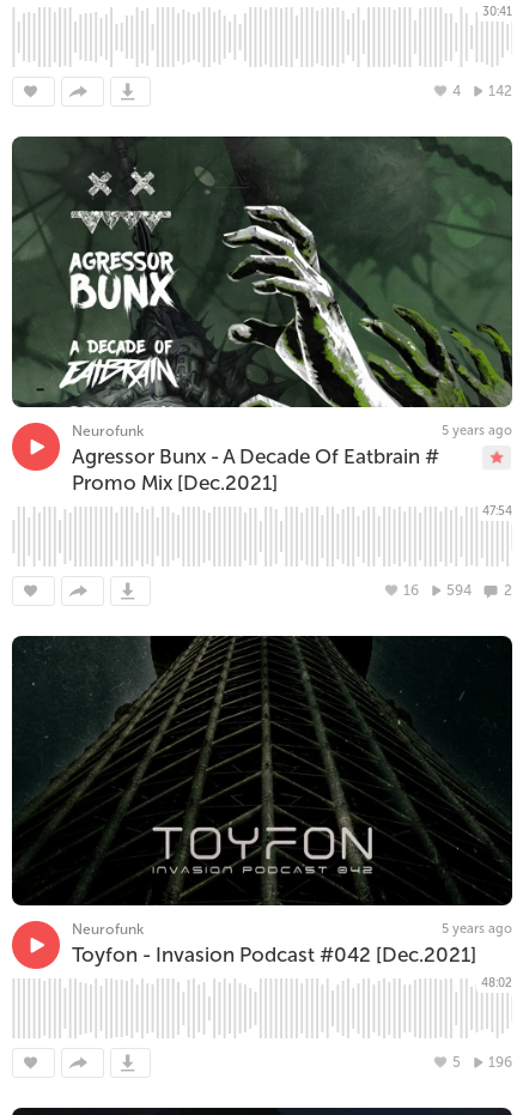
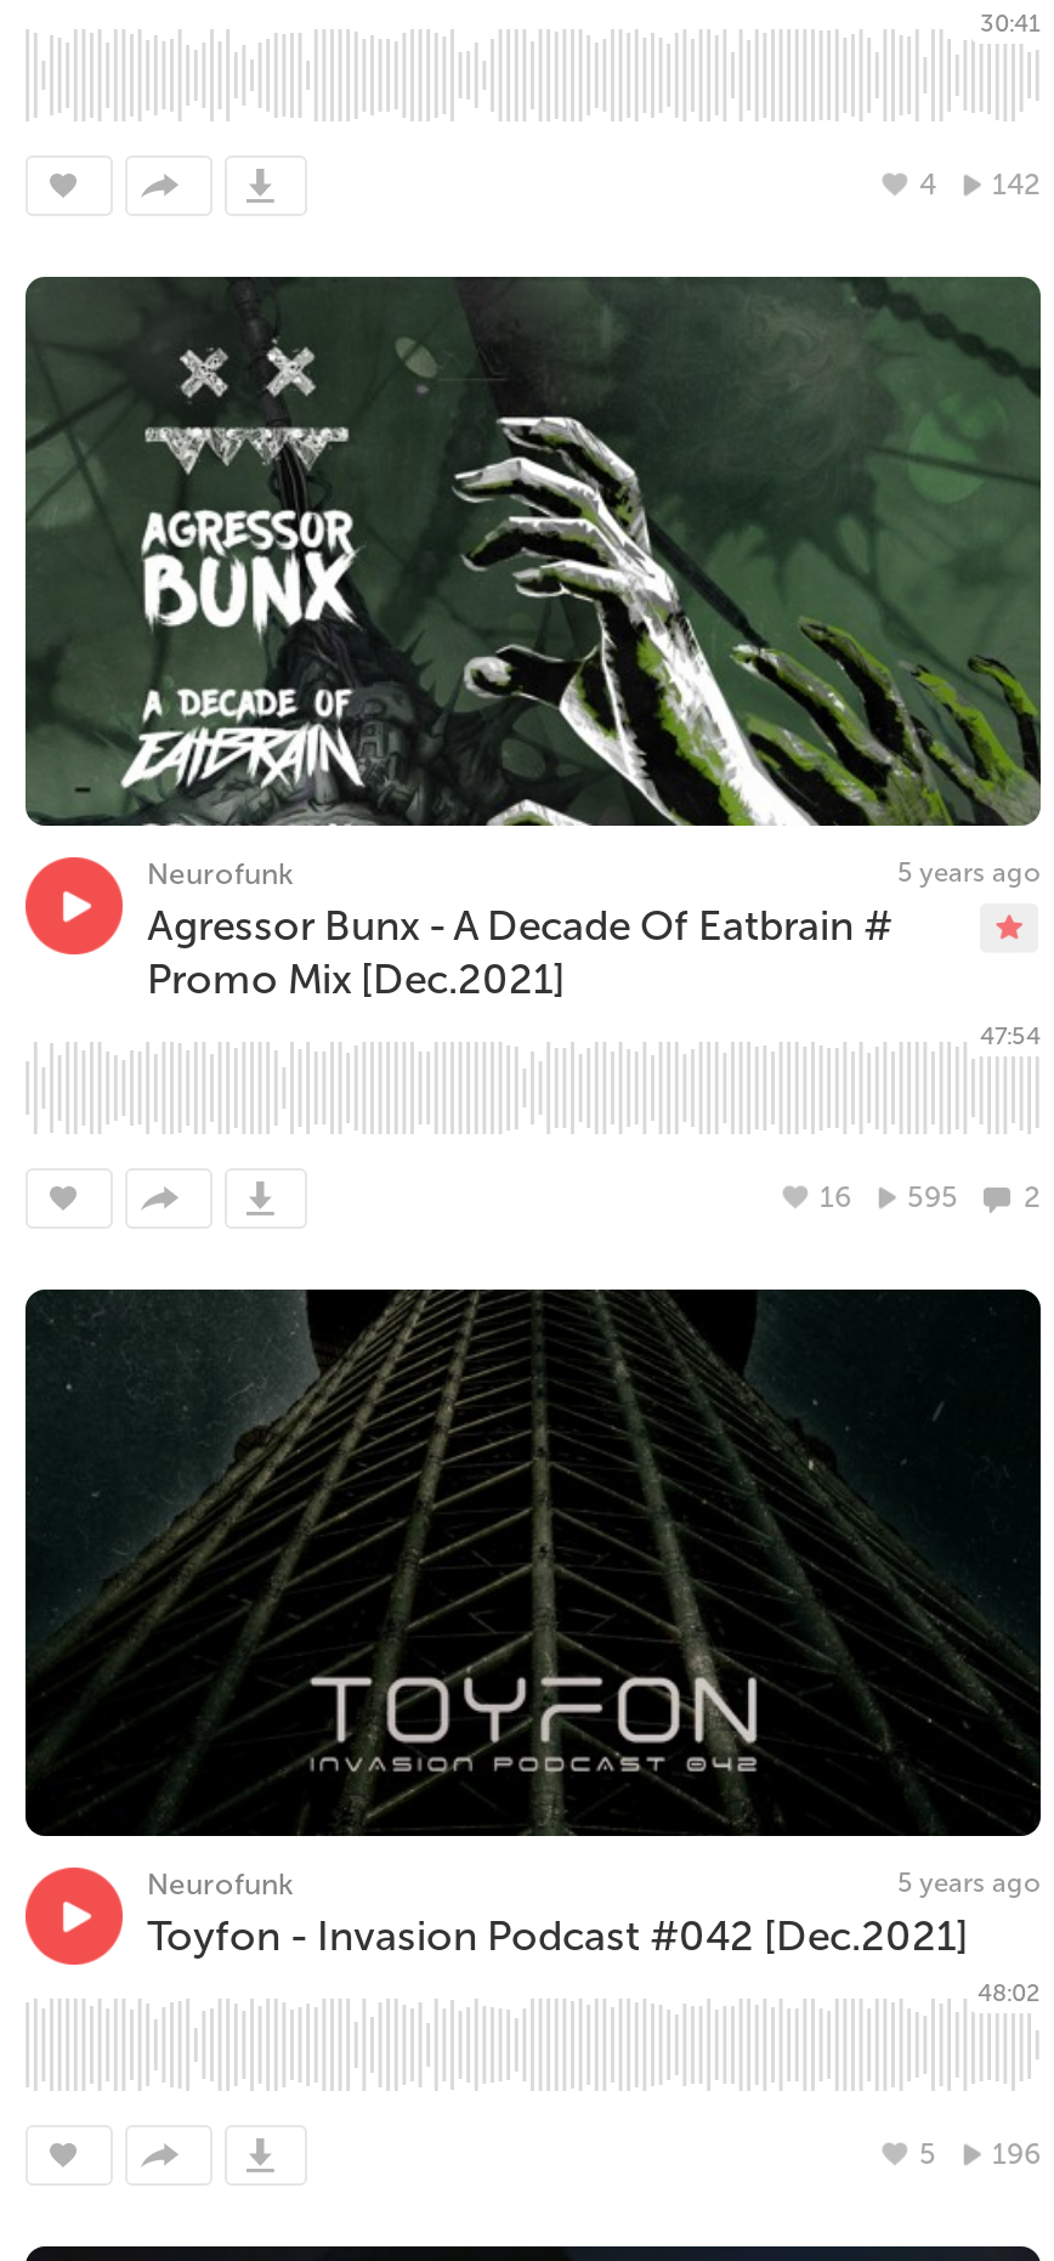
- 16 594 2
+ 16 595 2
